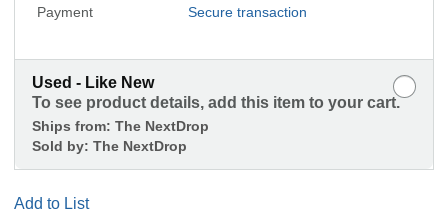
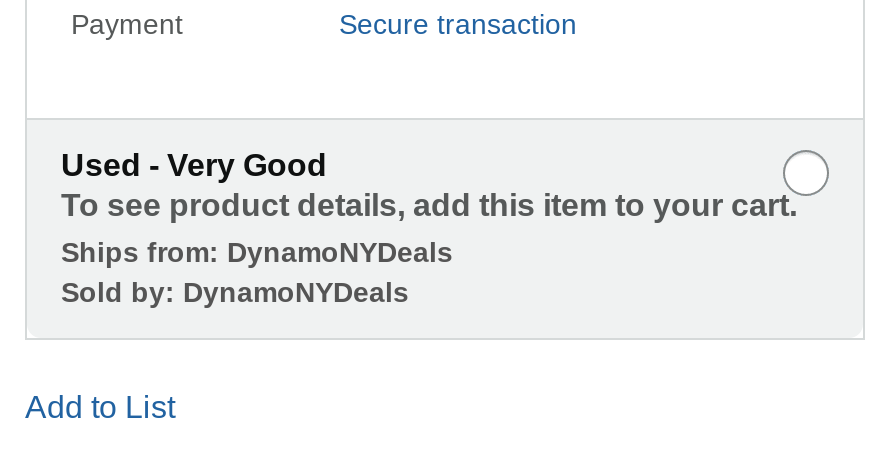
- Used - Like New
+ Used - Very Good

- Ships from: The NextDrop
- Sold by: The NextDrop
+ Ships from: DynamoNYDeals
+ Sold by: DynamoNYDeals
